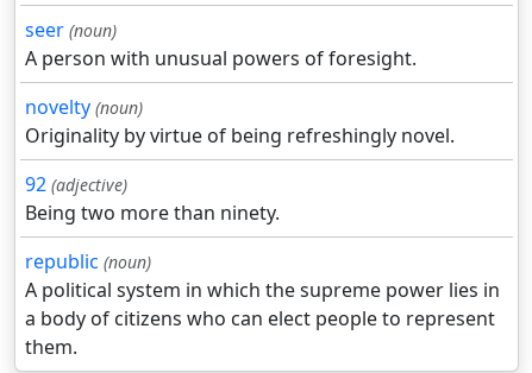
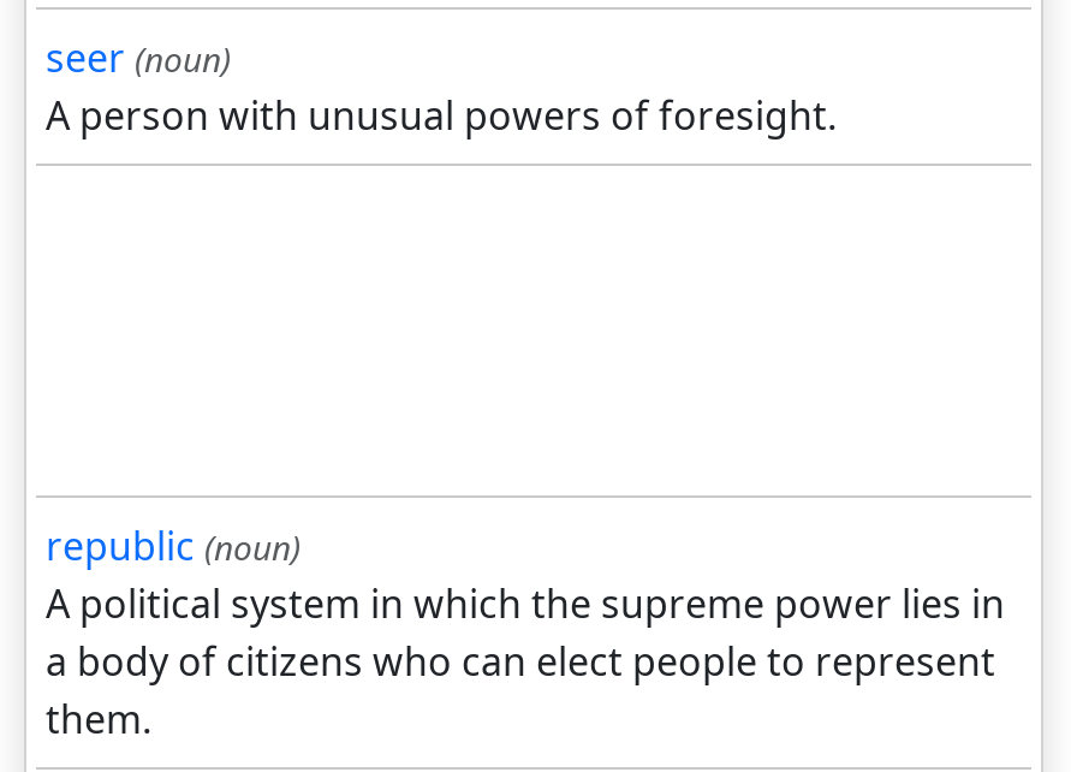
- novelty (noun)
- Originality by virtue of being refreshingly novel.
- 92 (adjective)
- Being two more than ninety.
